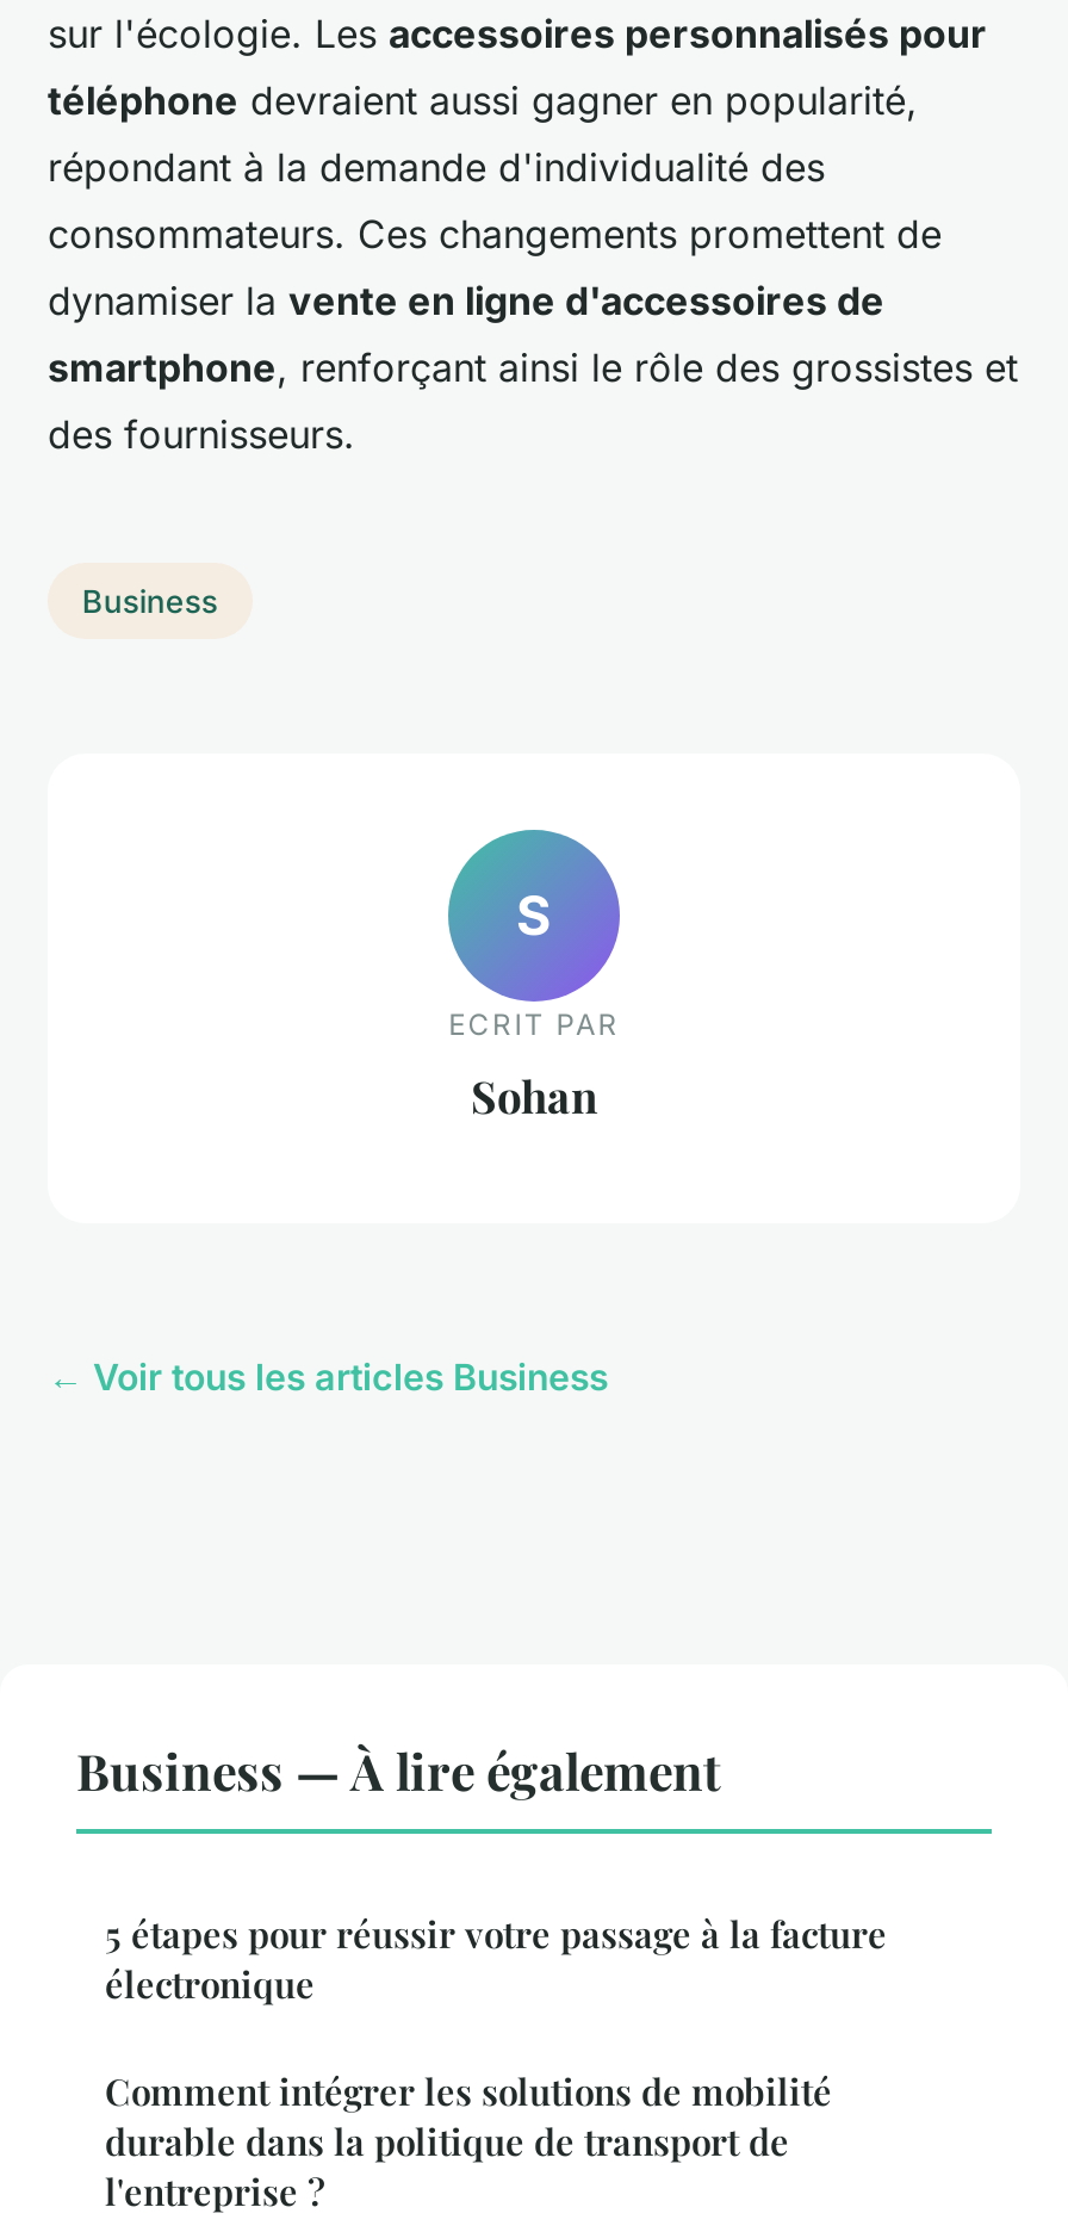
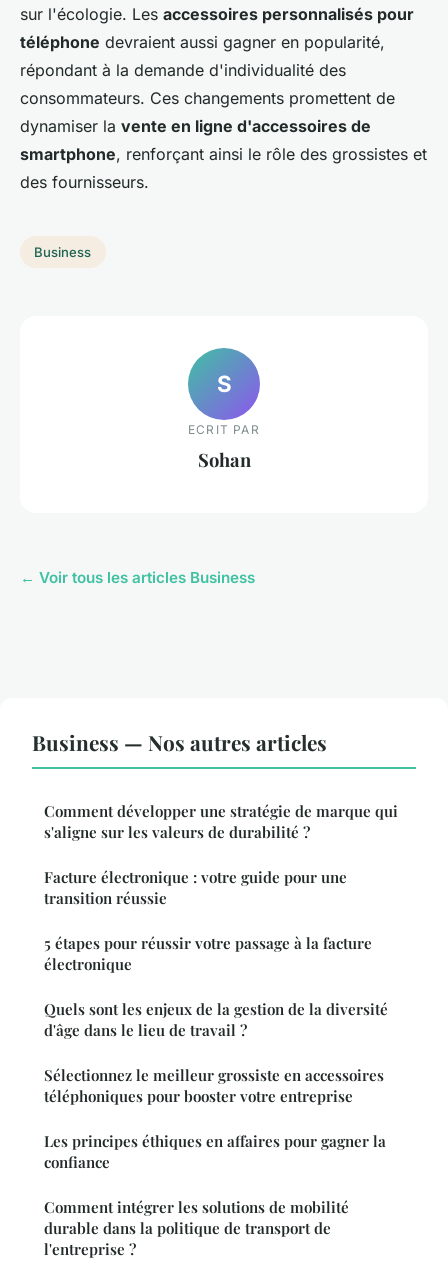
- Business — À lire également
+ Business — Nos autres articles
+ Comment développer une stratégie de marque qui
+ s'aligne sur les valeurs de durabilité ?
+ Facture électronique : votre guide pour une
+ transition réussie

+ Quels sont les enjeux de la gestion de la diversité
+ d'âge dans le lieu de travail ?
+ Sélectionnez le meilleur grossiste en accessoires
+ téléphoniques pour booster votre entreprise
+ Les principes éthiques en affaires pour gagner la
+ confiance
